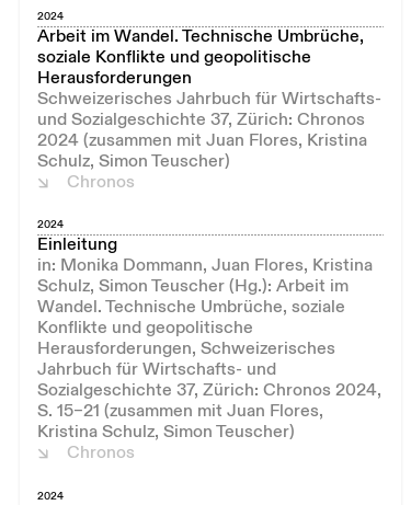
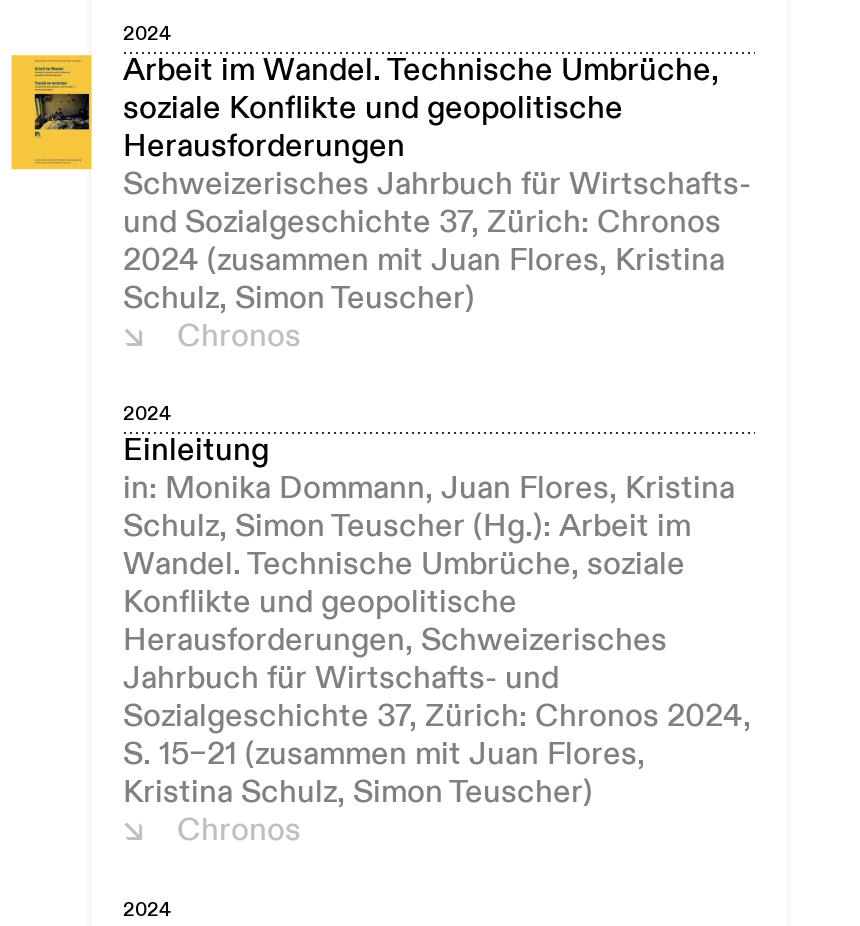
+ [image]
